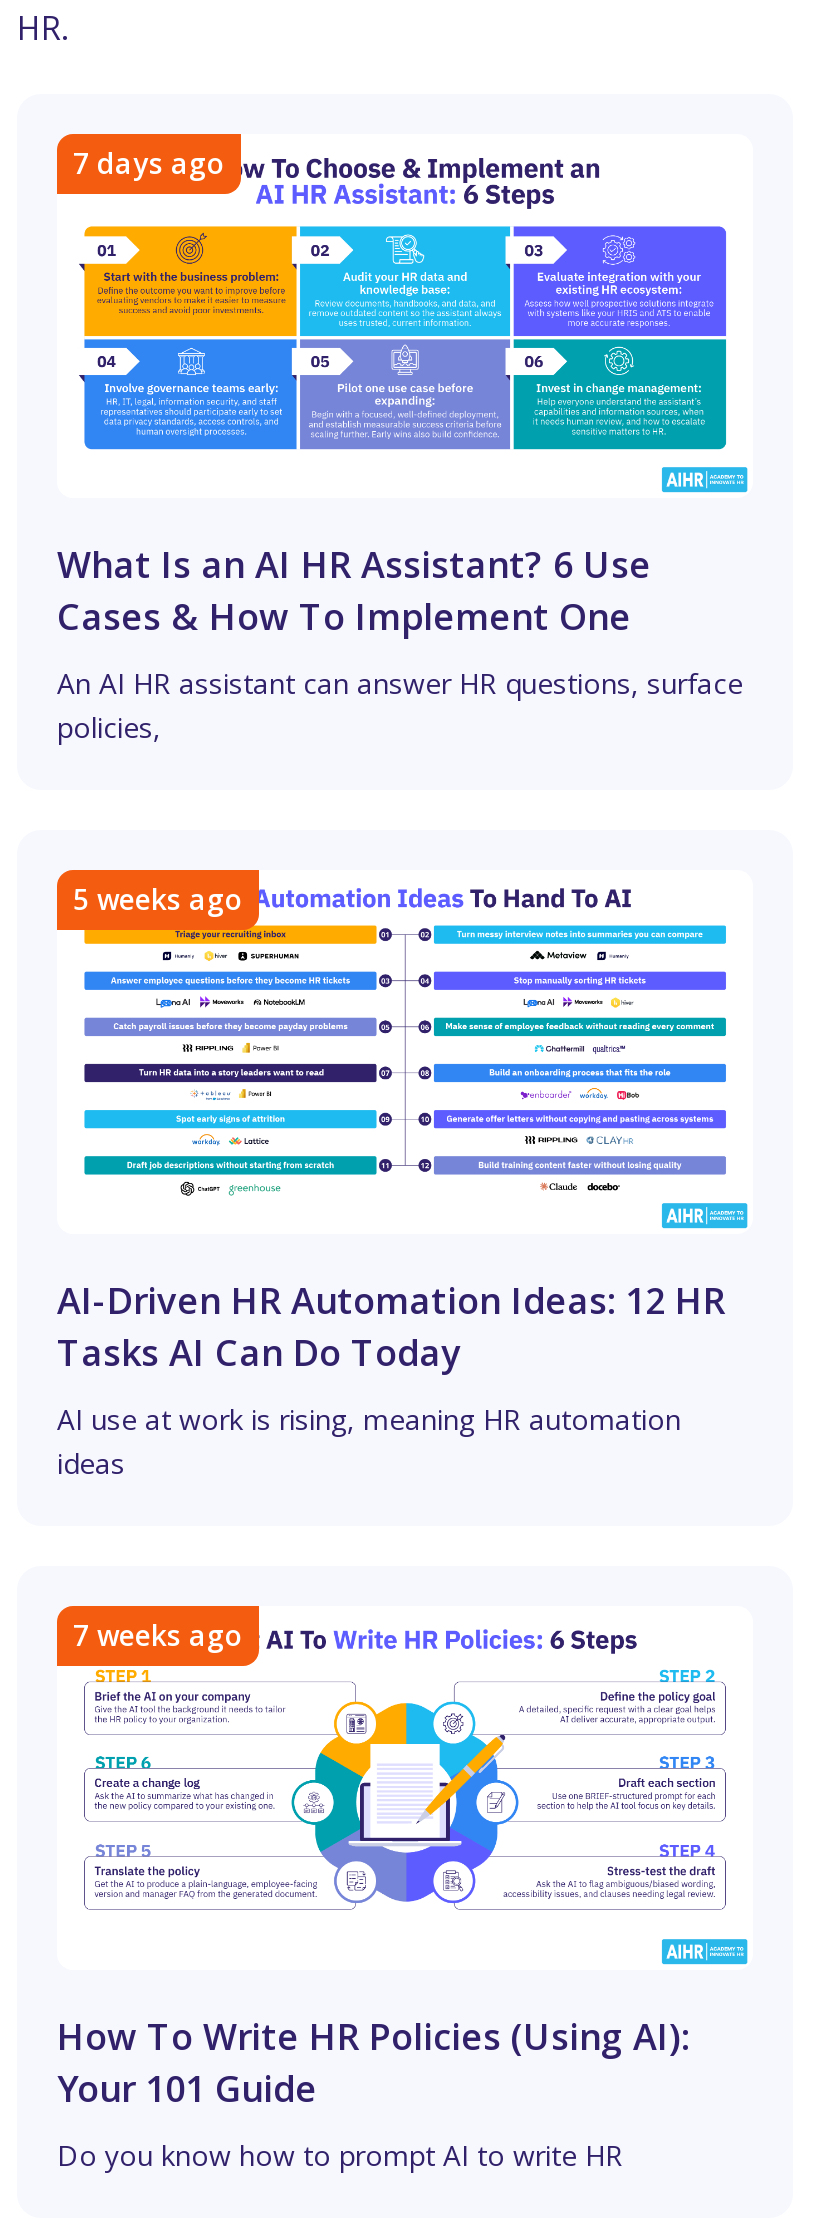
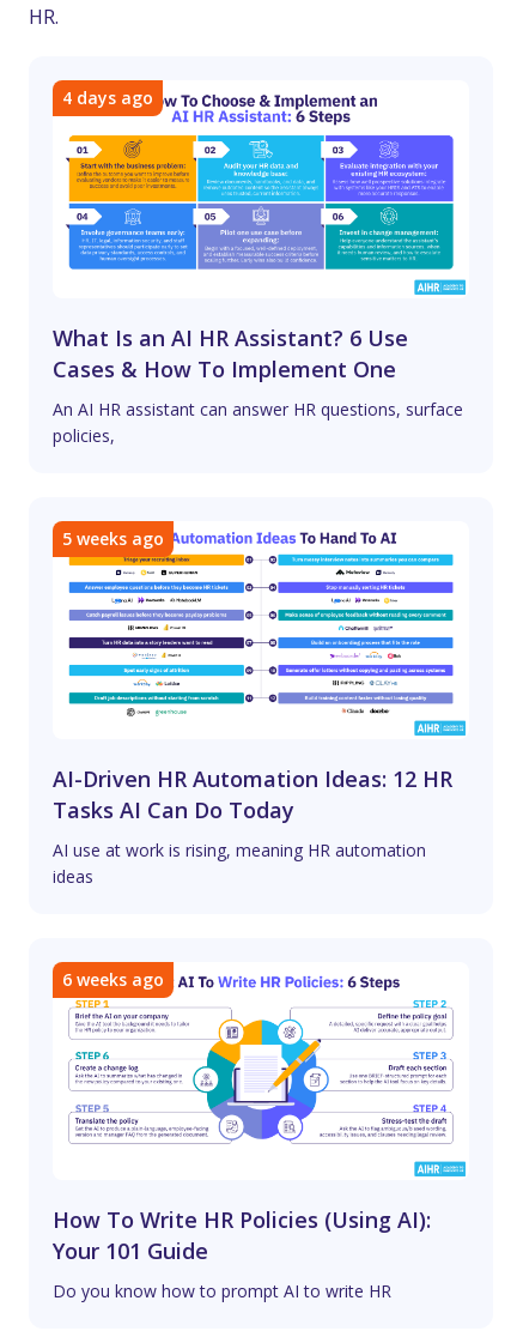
- 7 days ago
+ 4 days ago

- 7 weeks ago
+ 6 weeks ago
